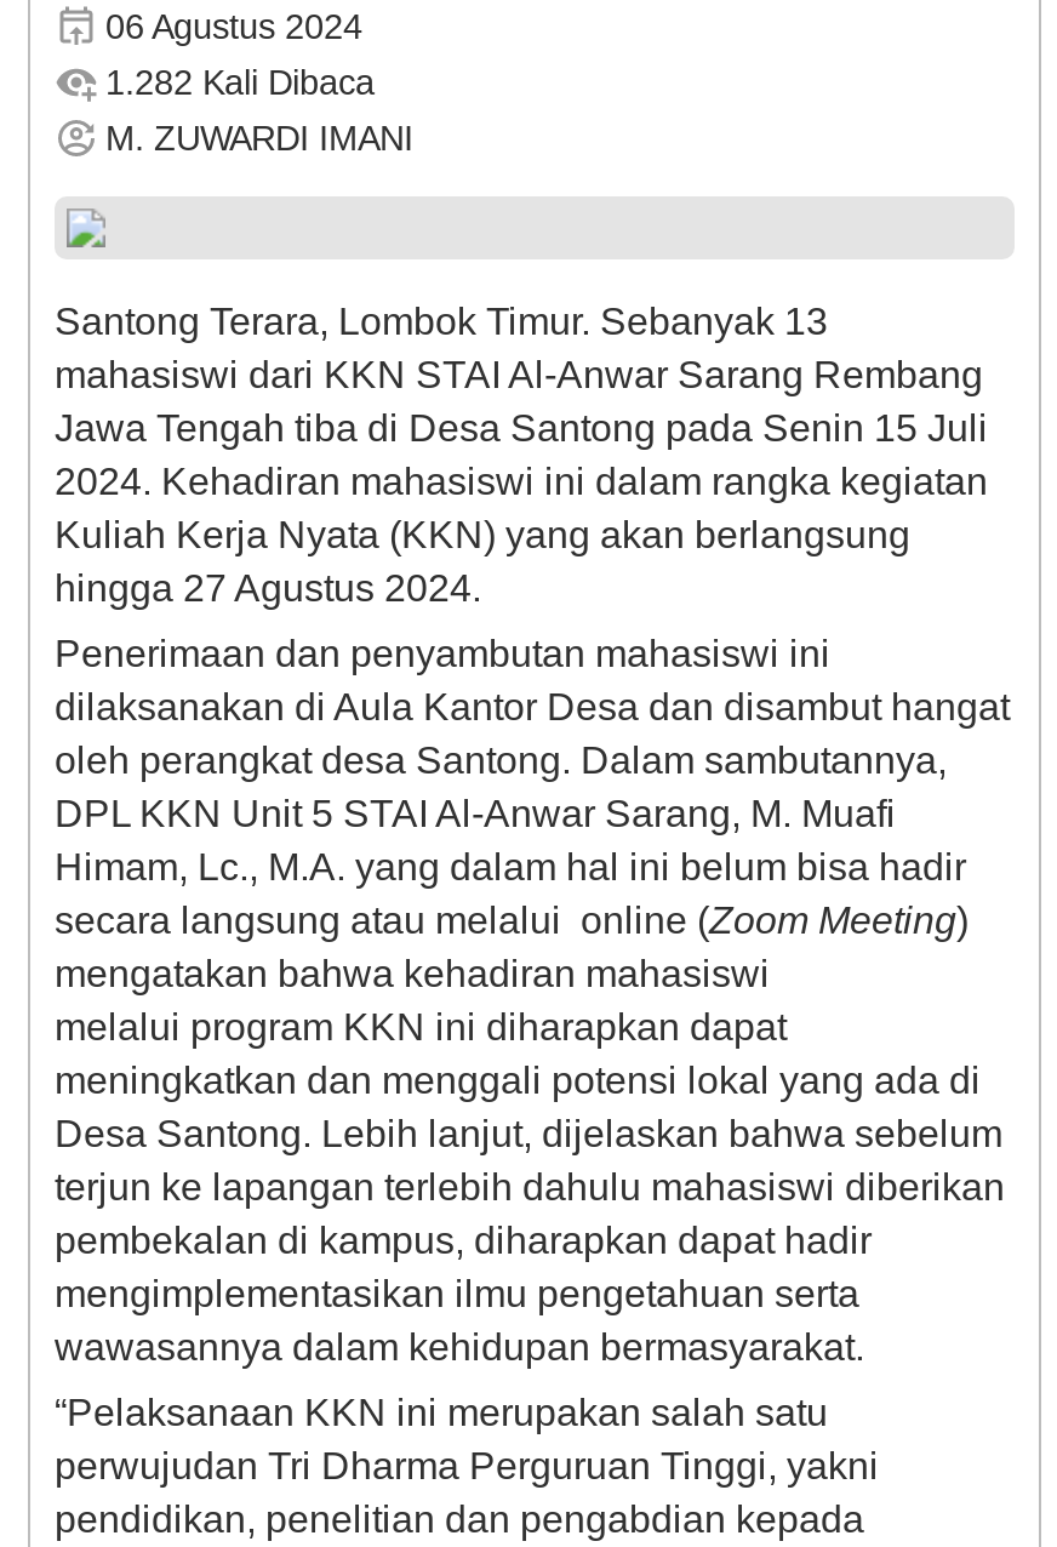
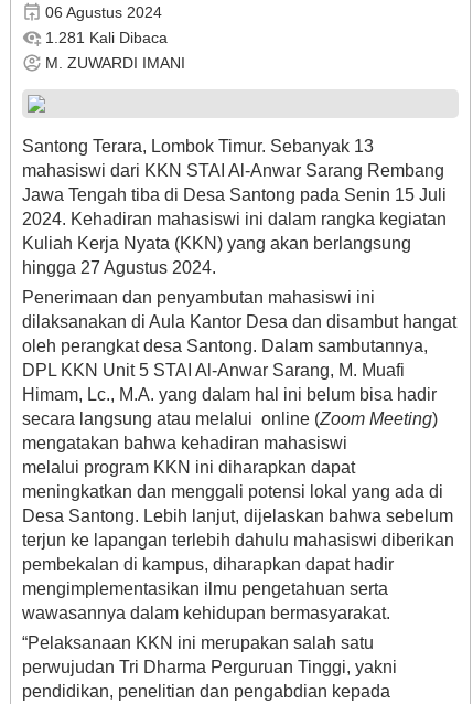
- 1.282 Kali Dibaca
+ 1.281 Kali Dibaca
